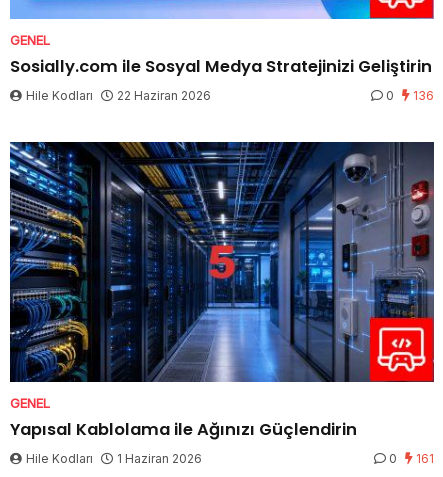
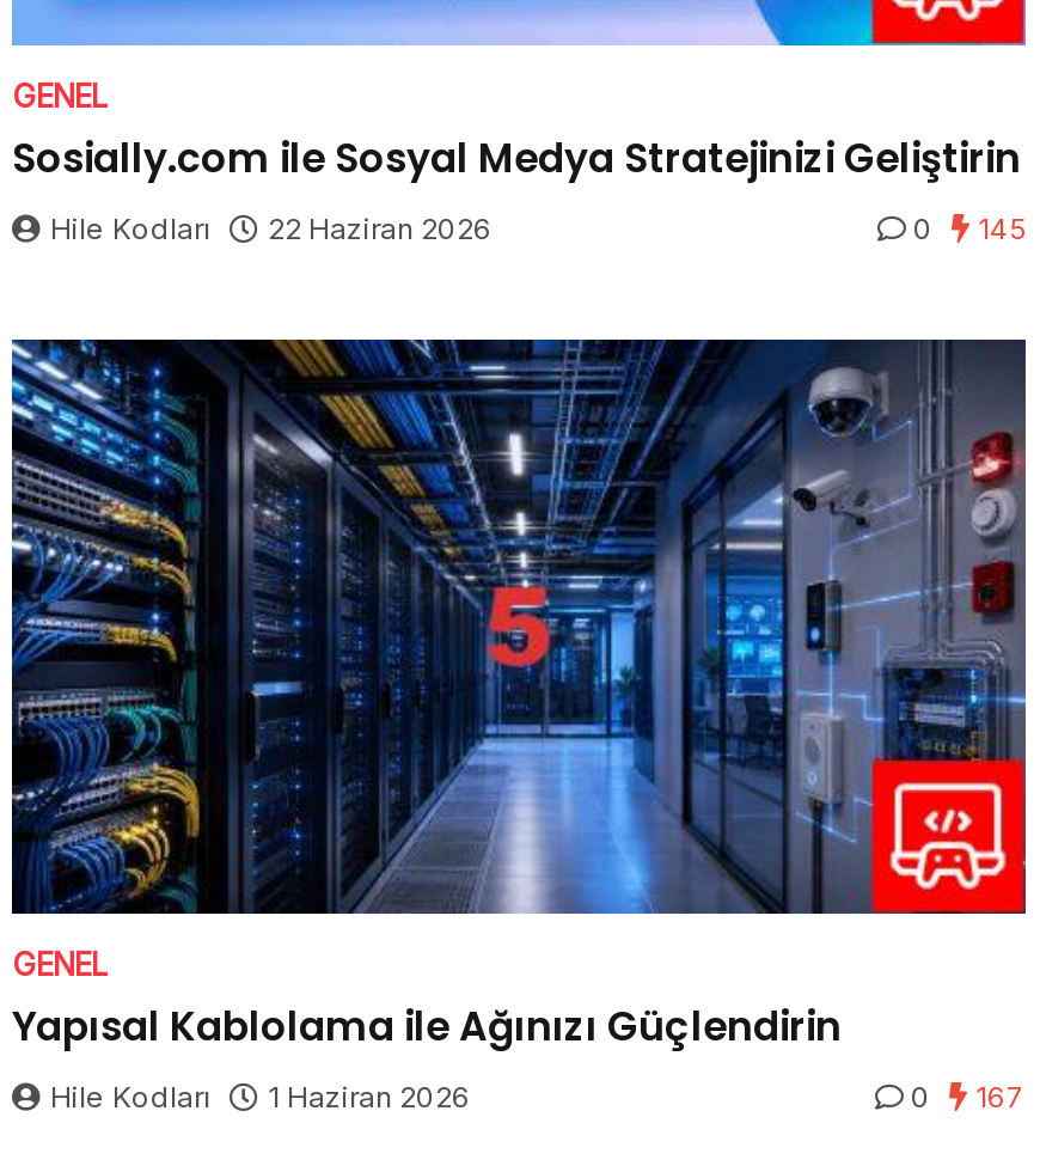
- 0 136
+ 0 145

- 0 161
+ 0 167
